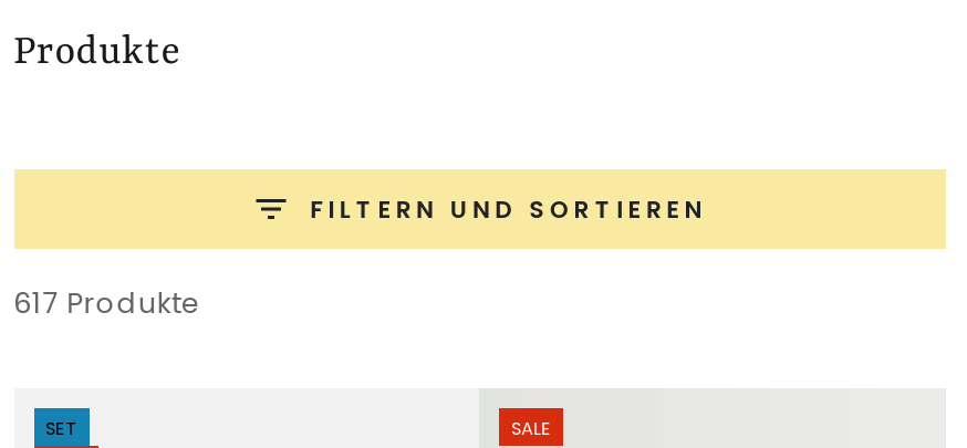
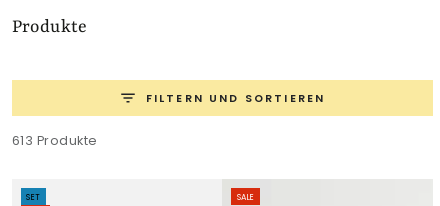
- 617 Produkte
+ 613 Produkte
